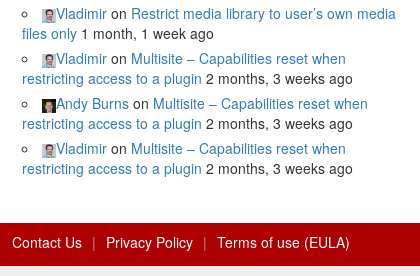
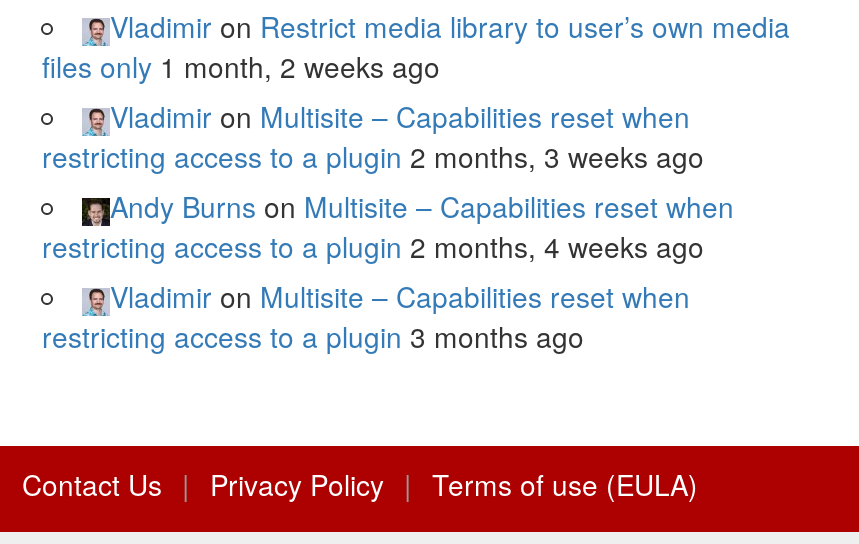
- files only 1 month, 1 week ago
+ files only 1 month, 2 weeks ago

- restricting access to a plugin 2 months, 3 weeks ago
+ restricting access to a plugin 2 months, 4 weeks ago

- restricting access to a plugin 2 months, 3 weeks ago
+ restricting access to a plugin 3 months ago
